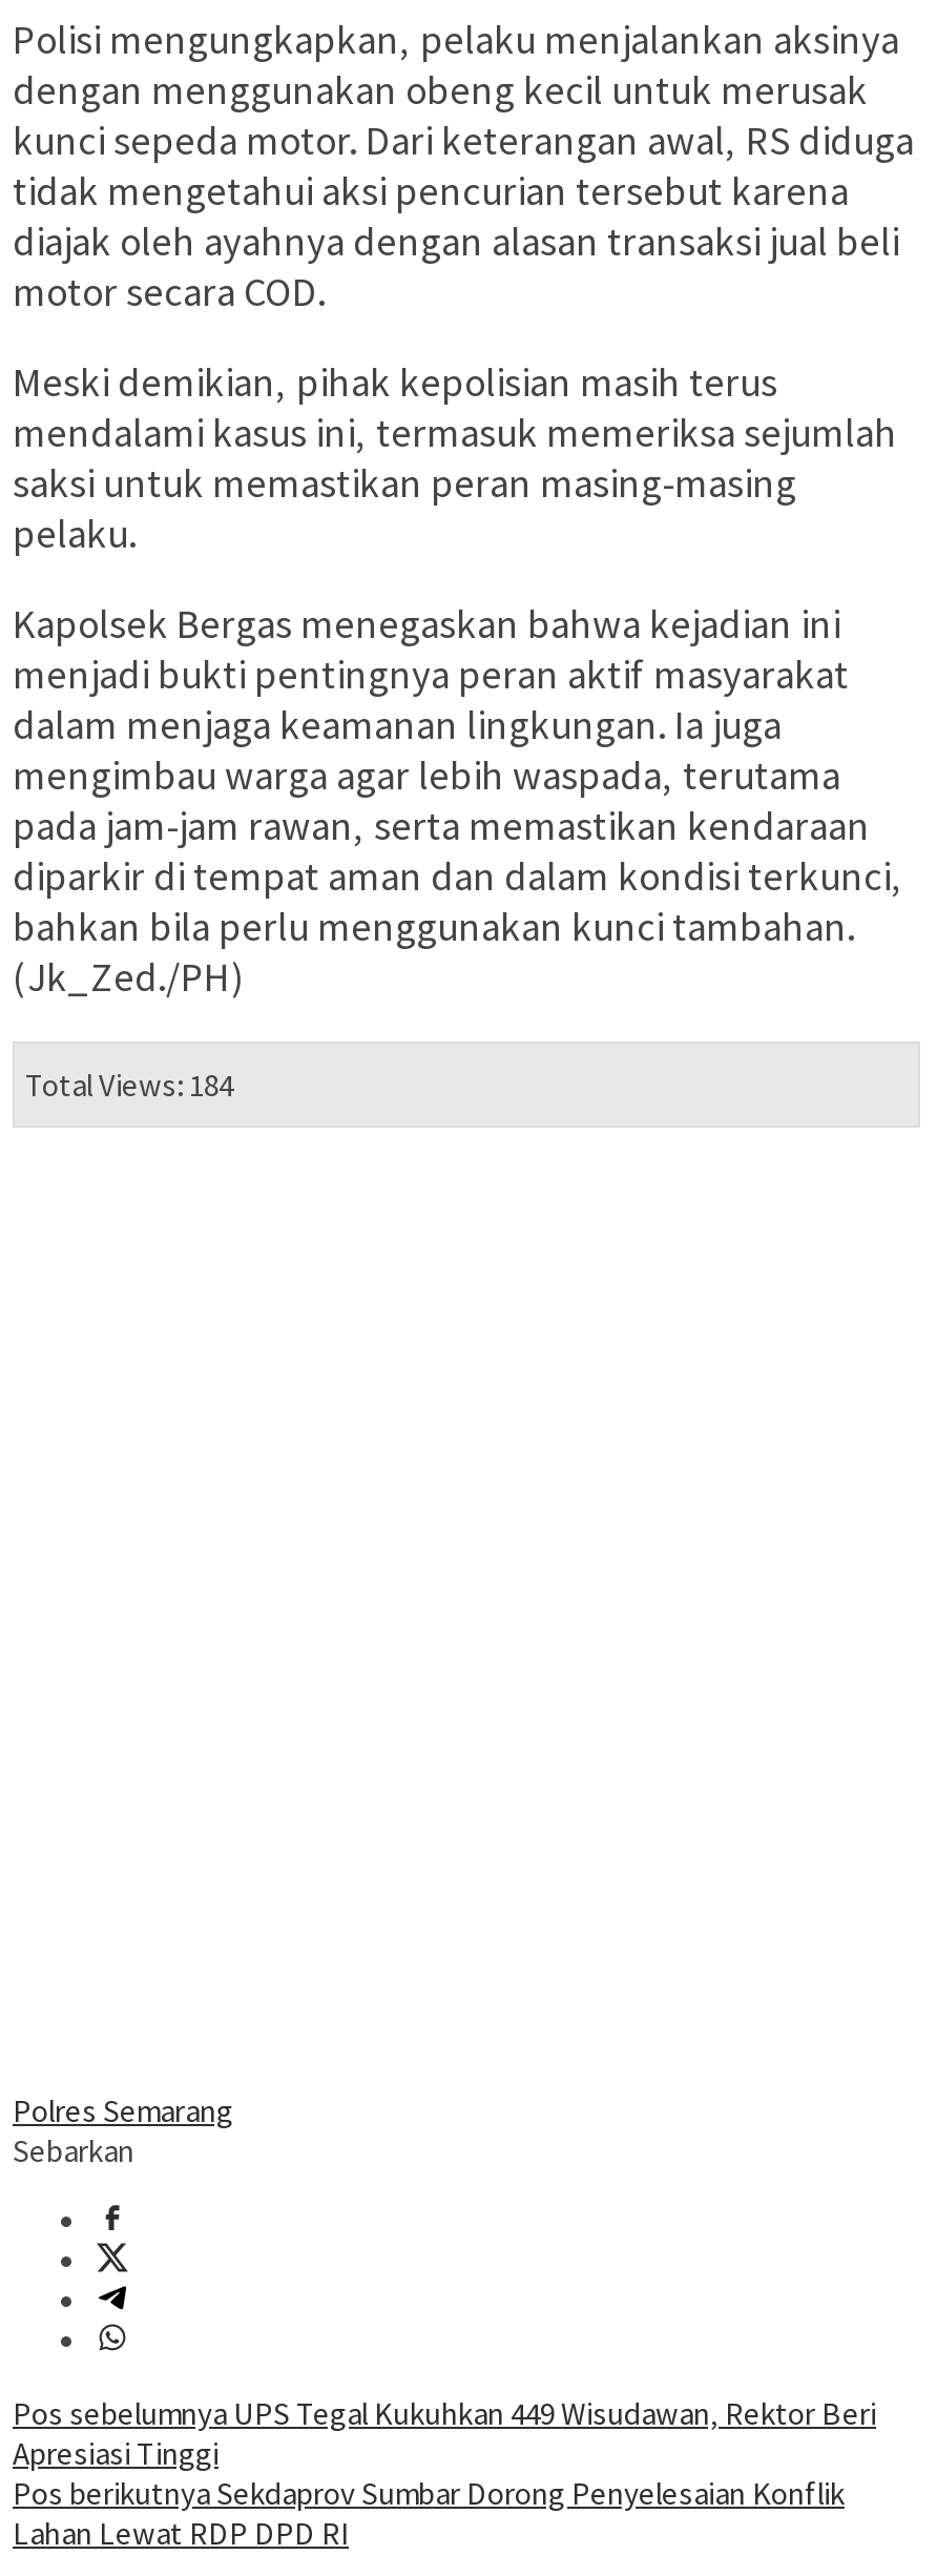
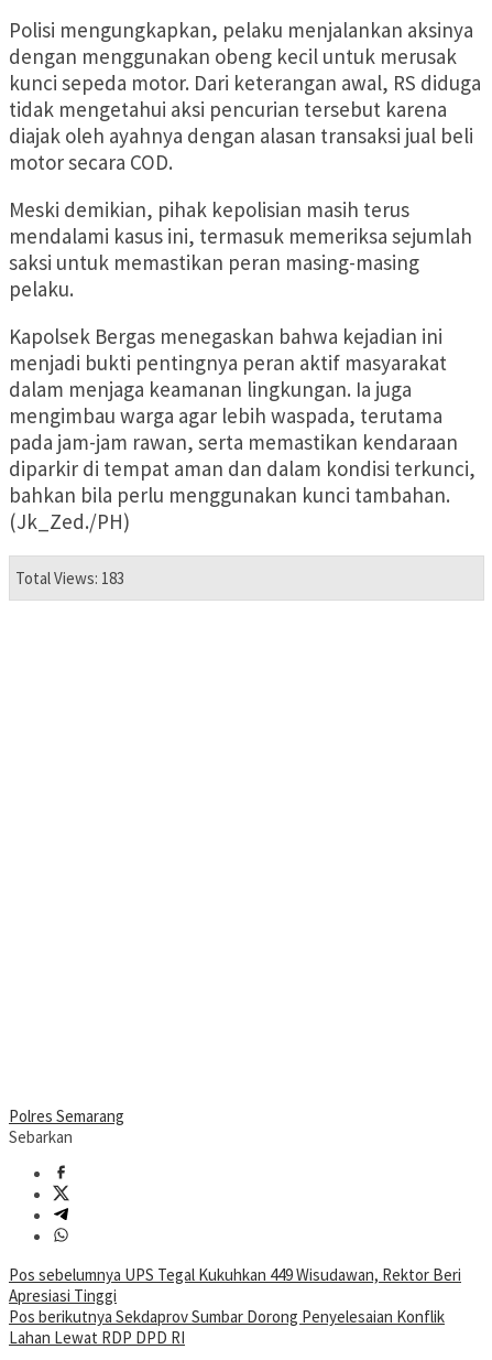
- Total Views: 184
+ Total Views: 183
